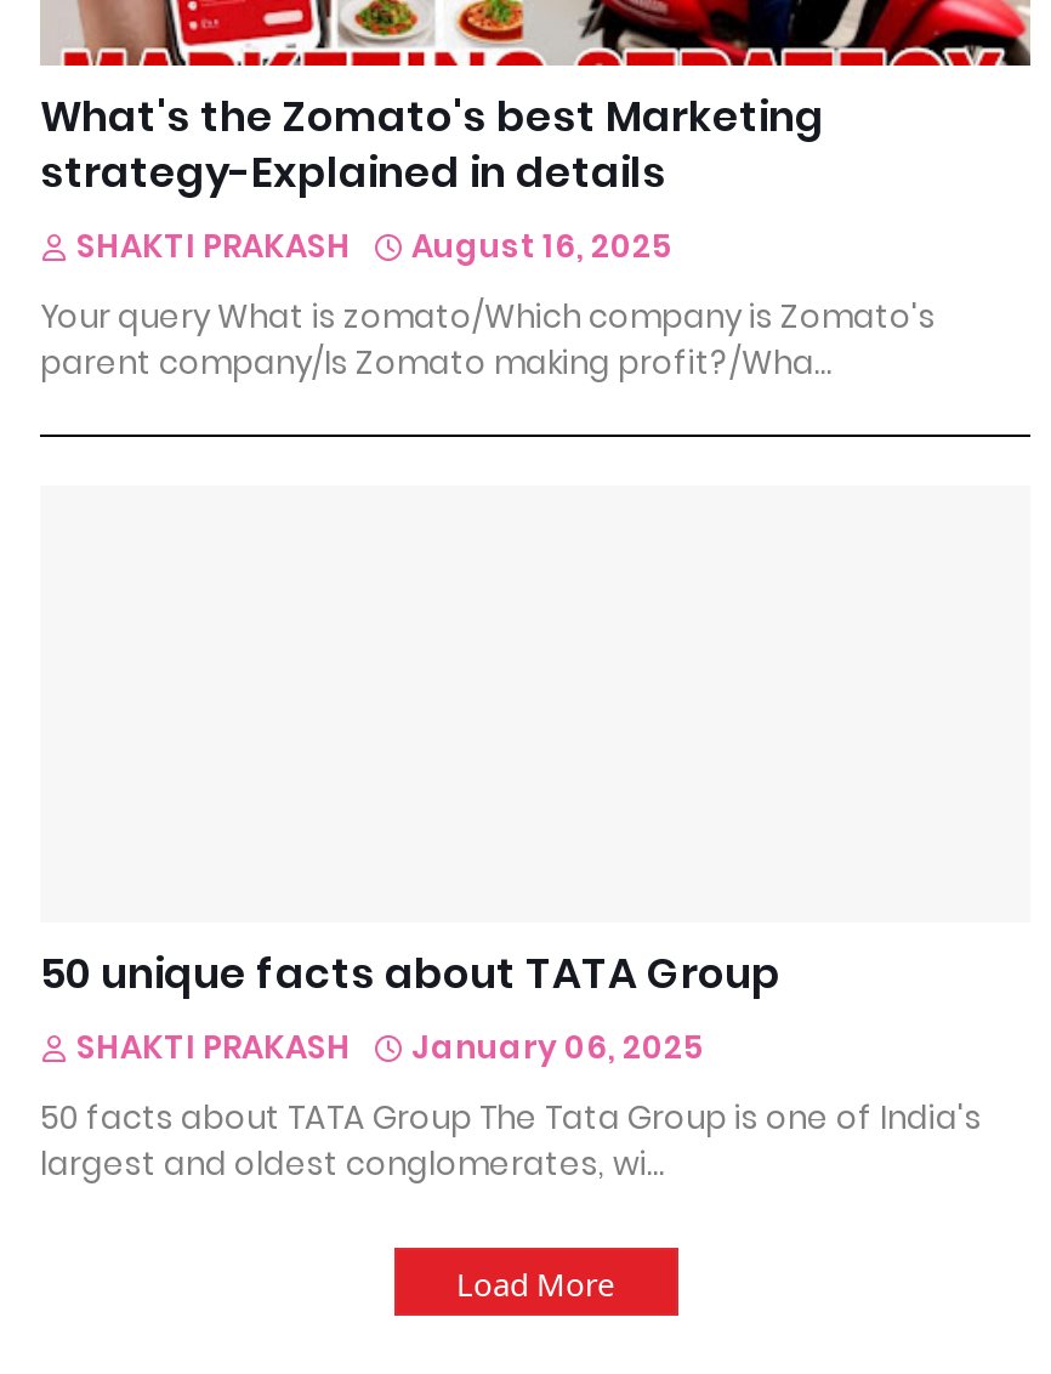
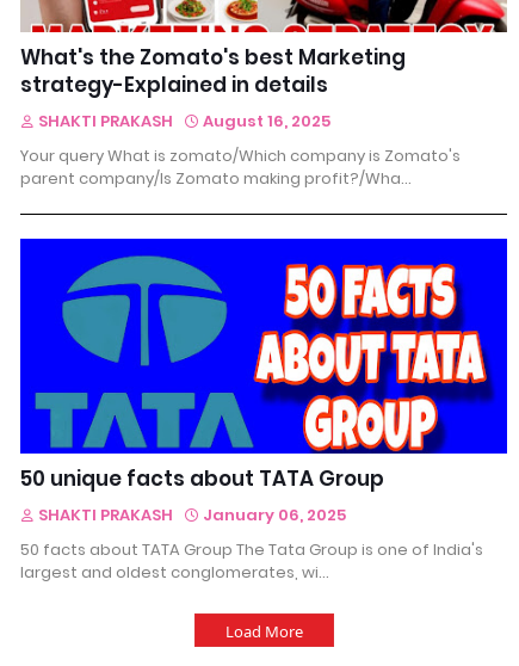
+ [image]
